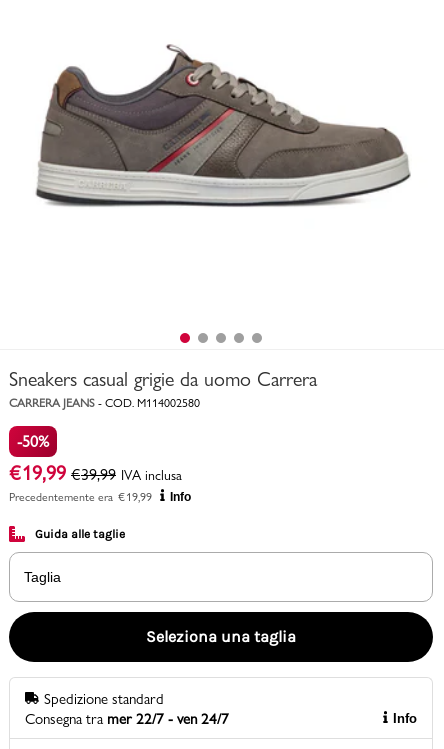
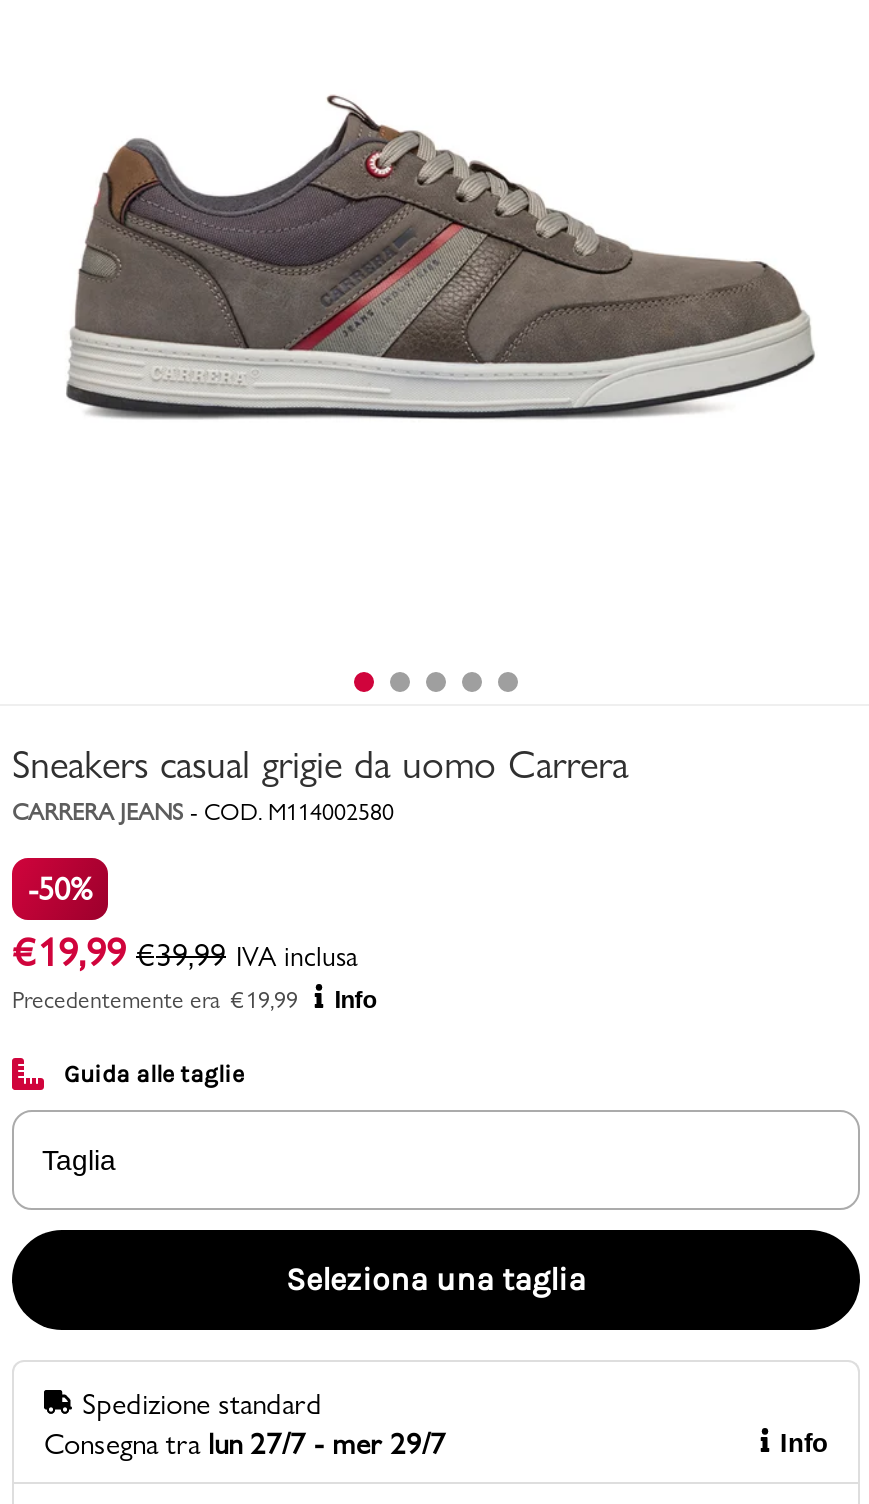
- Consegna tra mer 22/7 - ven 24/7
+ Consegna tra lun 27/7 - mer 29/7
